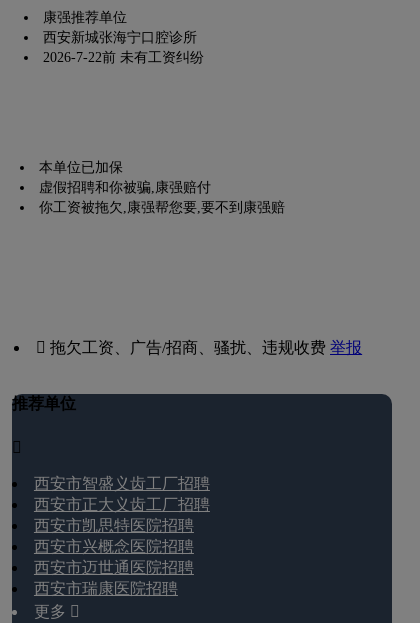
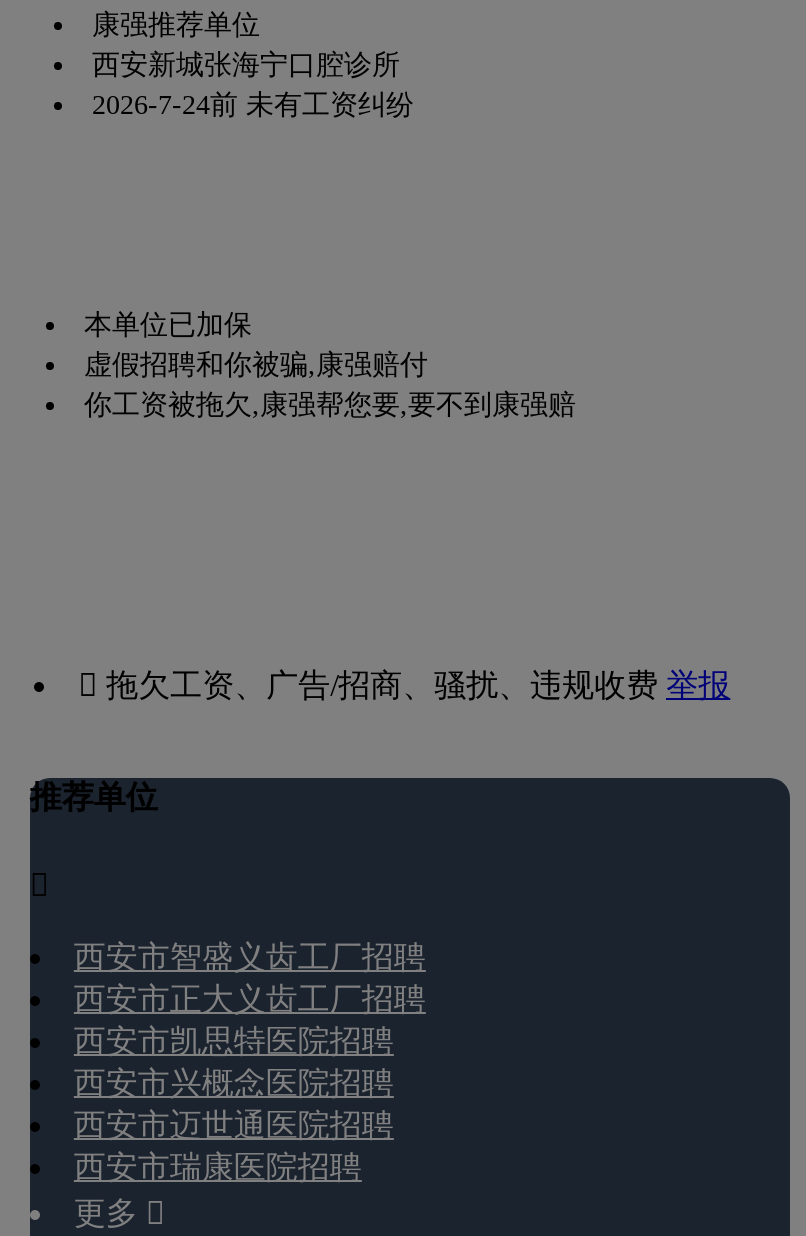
- 2026-7-22前 未有工资纠纷
+ 2026-7-24前 未有工资纠纷
